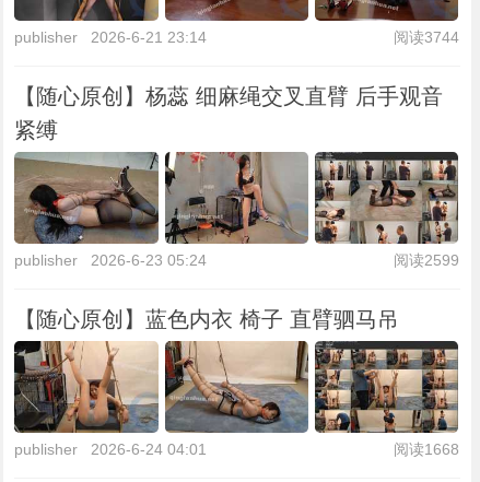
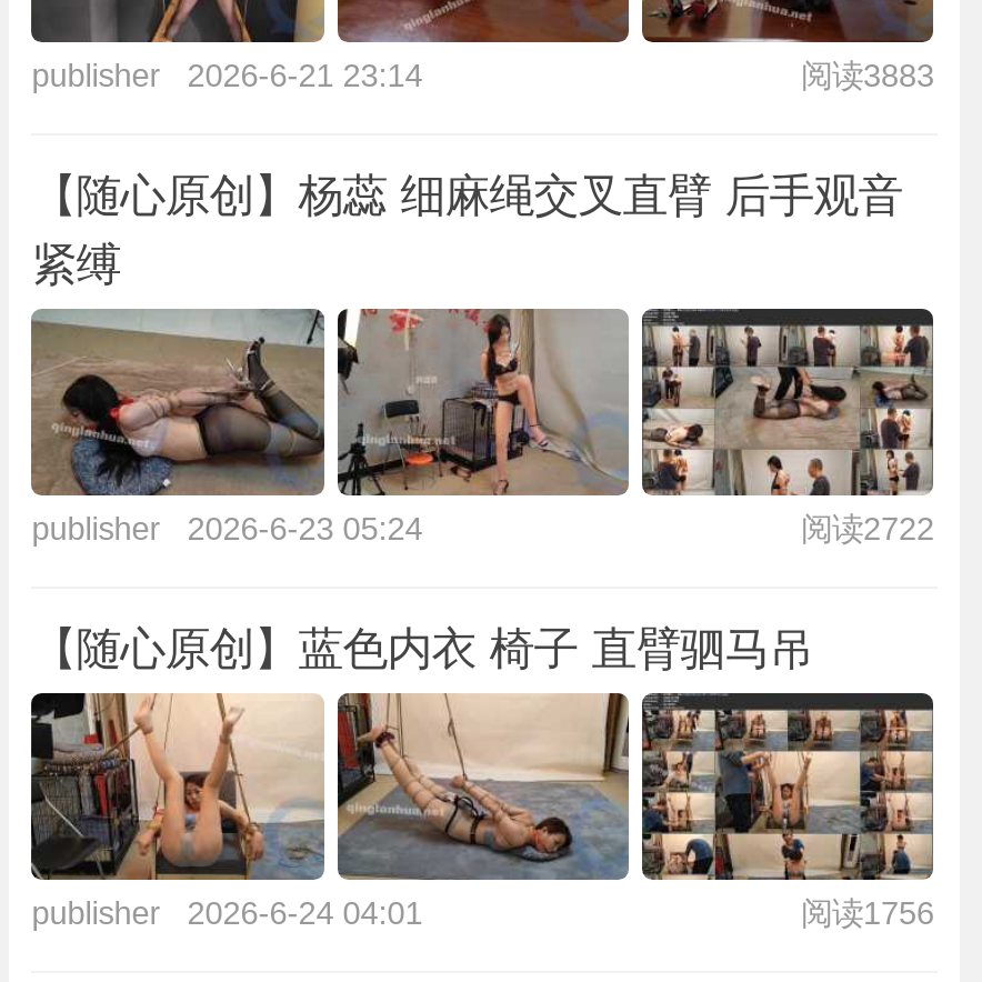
- 阅读3744
+ 阅读3883

- 阅读2599
+ 阅读2722

- 阅读1668
+ 阅读1756
